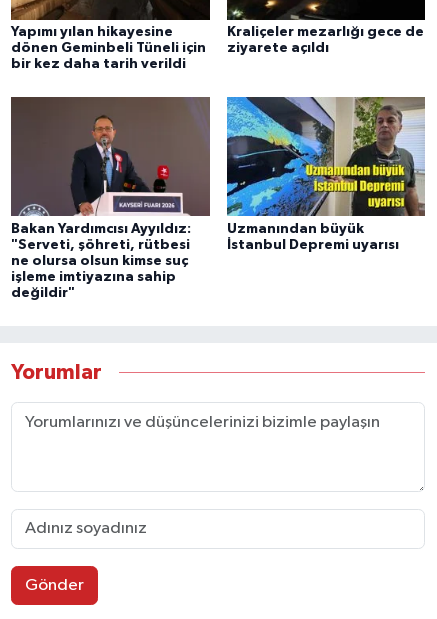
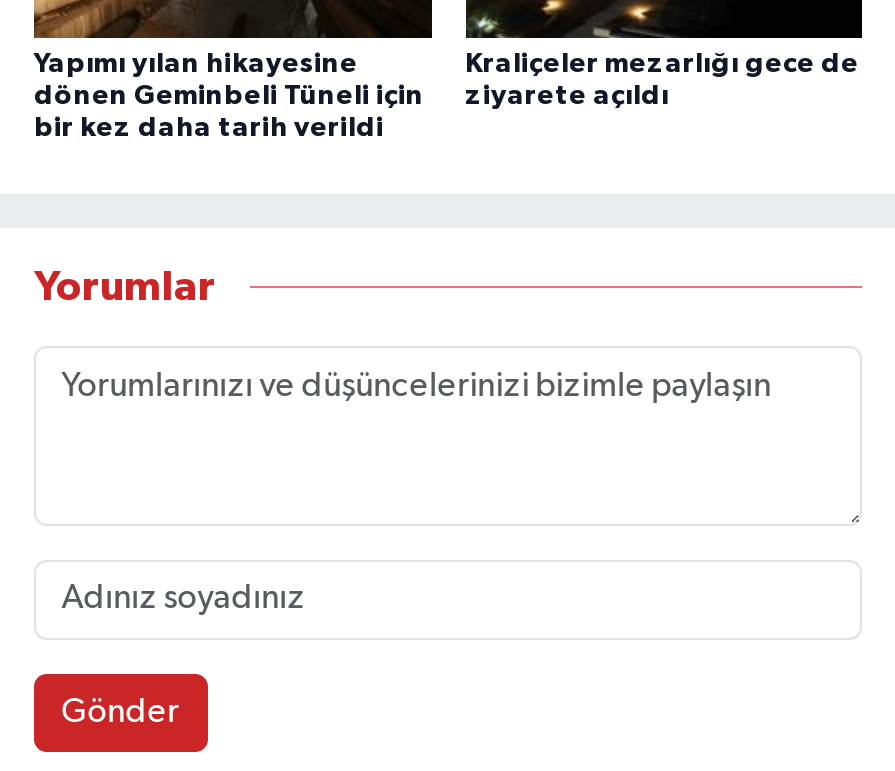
- [image]
- Bakan Yardımcısı Ayyıldız:
- "Serveti, şöhreti, rütbesi
- ne olursa olsun kimse suç
- işleme imtiyazına sahip
- değildir"

- [image]
- Uzmanından büyük
- İstanbul Depremi uyarısı
